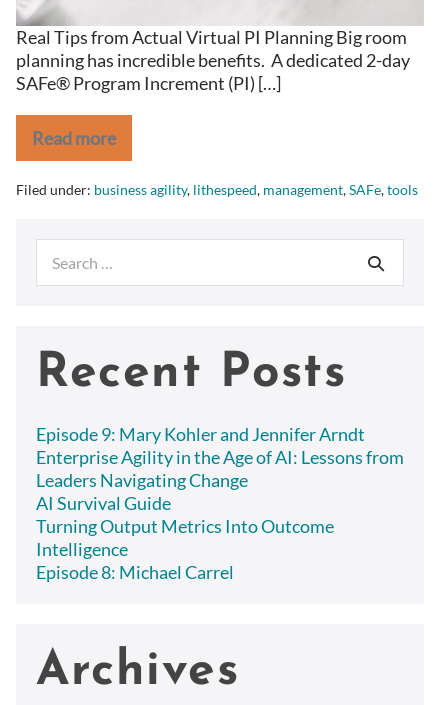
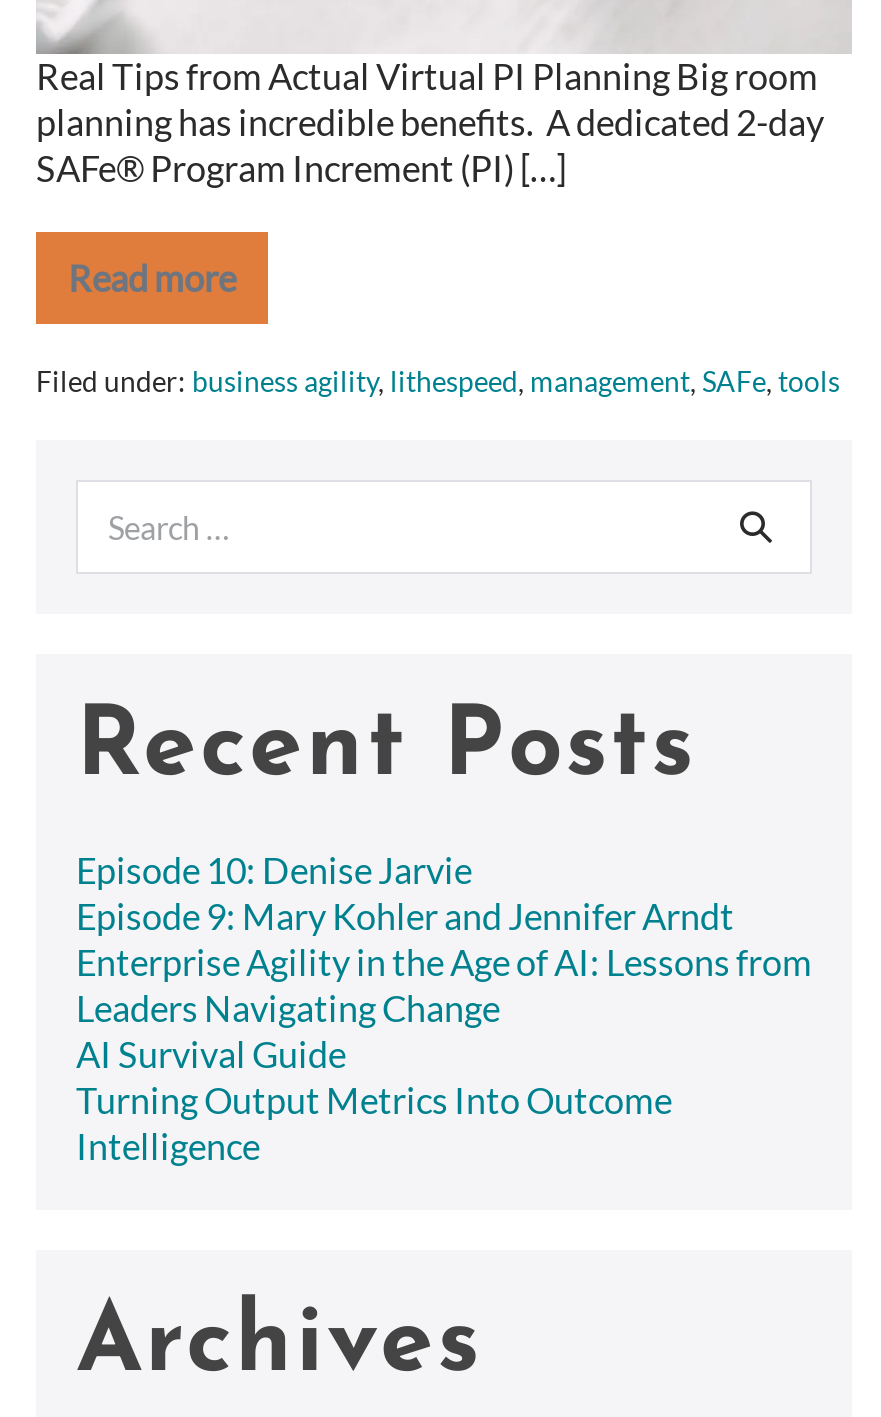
+ Episode 10: Denise Jarvie

moved down: Episode 9: Mary Kohler and Jennifer Arndt | Enterprise Agility in the Age of AI: Lessons from | Leaders Navigating Change | AI Survival Guide | Turning Output Metrics Into Outcome | Intelligence

- Episode 8: Michael Carrel
